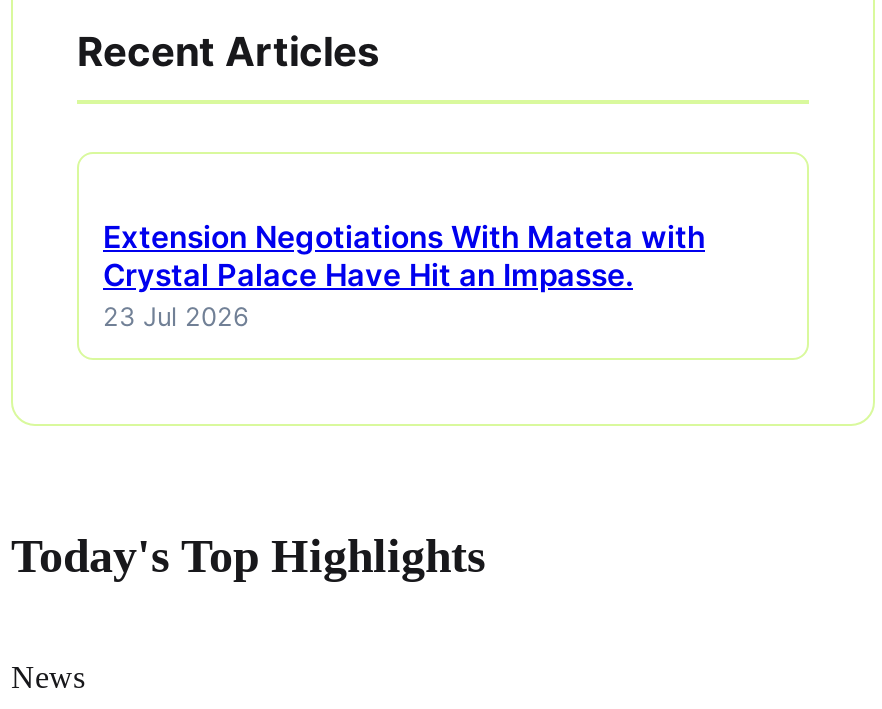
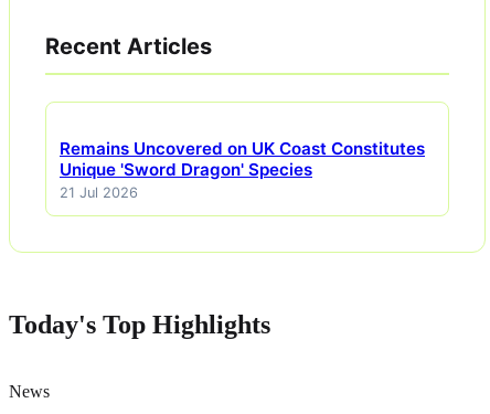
- Extension Negotiations With Mateta with
- Crystal Palace Have Hit an Impasse.
- 23 Jul 2026
+ Remains Uncovered on UK Coast Constitutes
+ Unique 'Sword Dragon' Species
+ 21 Jul 2026
